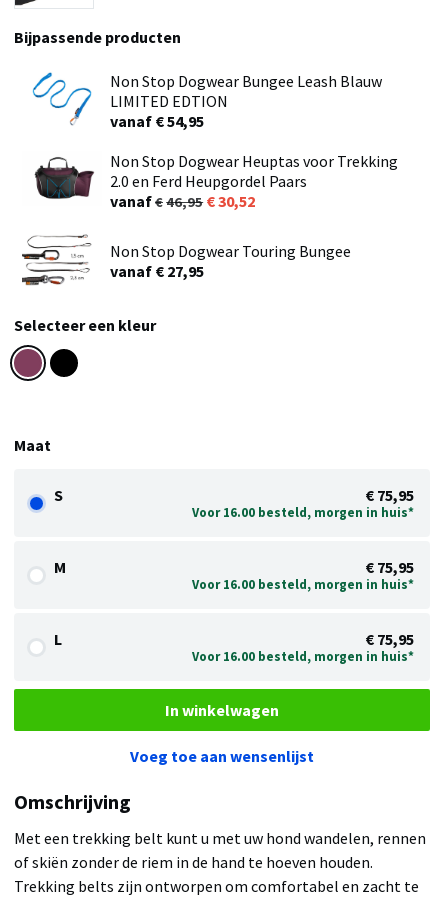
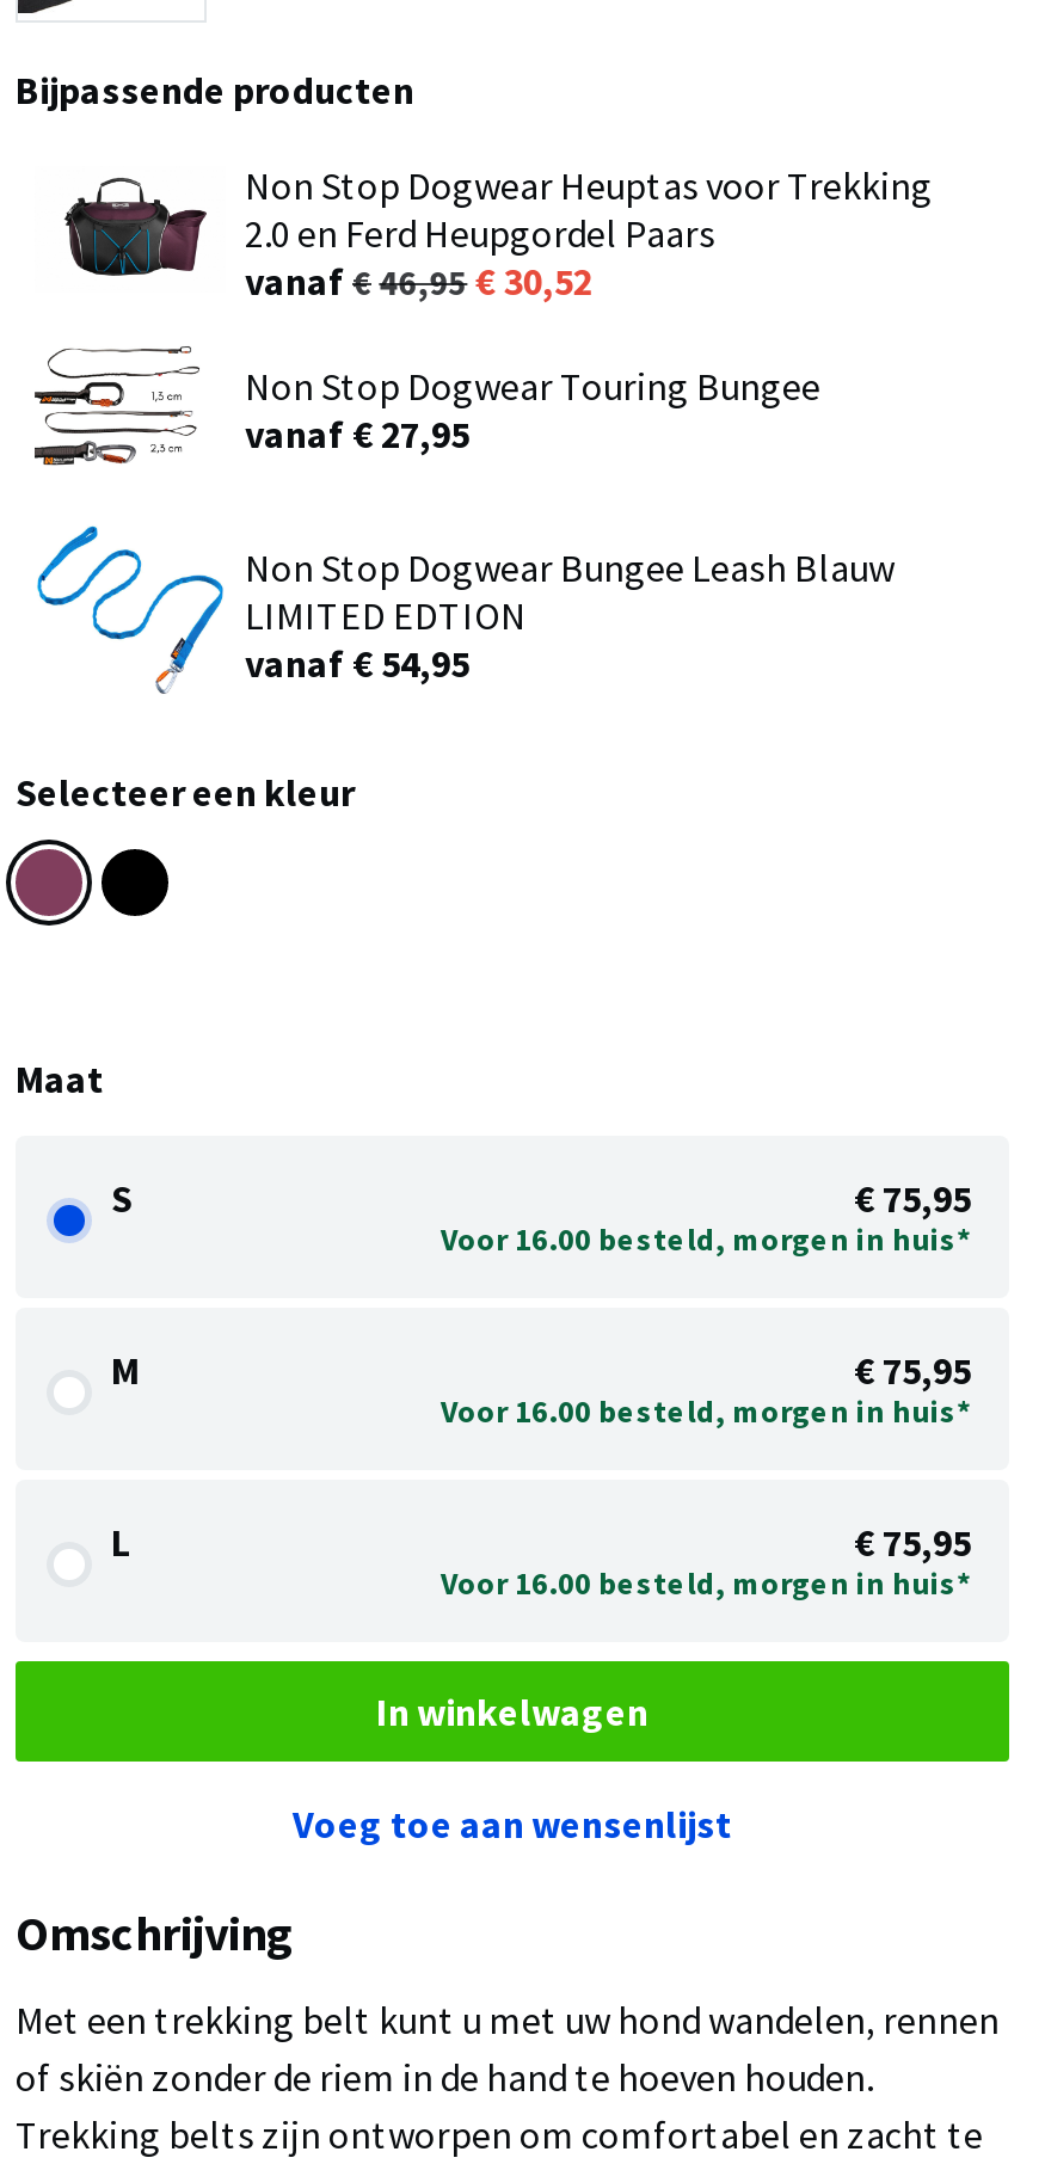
- [image]

moved down: Non Stop Dogwear Bungee Leash Blauw | LIMITED EDTION | vanaf € 54,95

moved up: [image] | Non Stop Dogwear Heuptas voor Trekking | 2.0 en Ferd Heupgordel Paars | vanaf | 46,95 | 30,52

moved up: [image] | Non Stop Dogwear Touring Bungee | vanaf € 27,95

+ [image]
